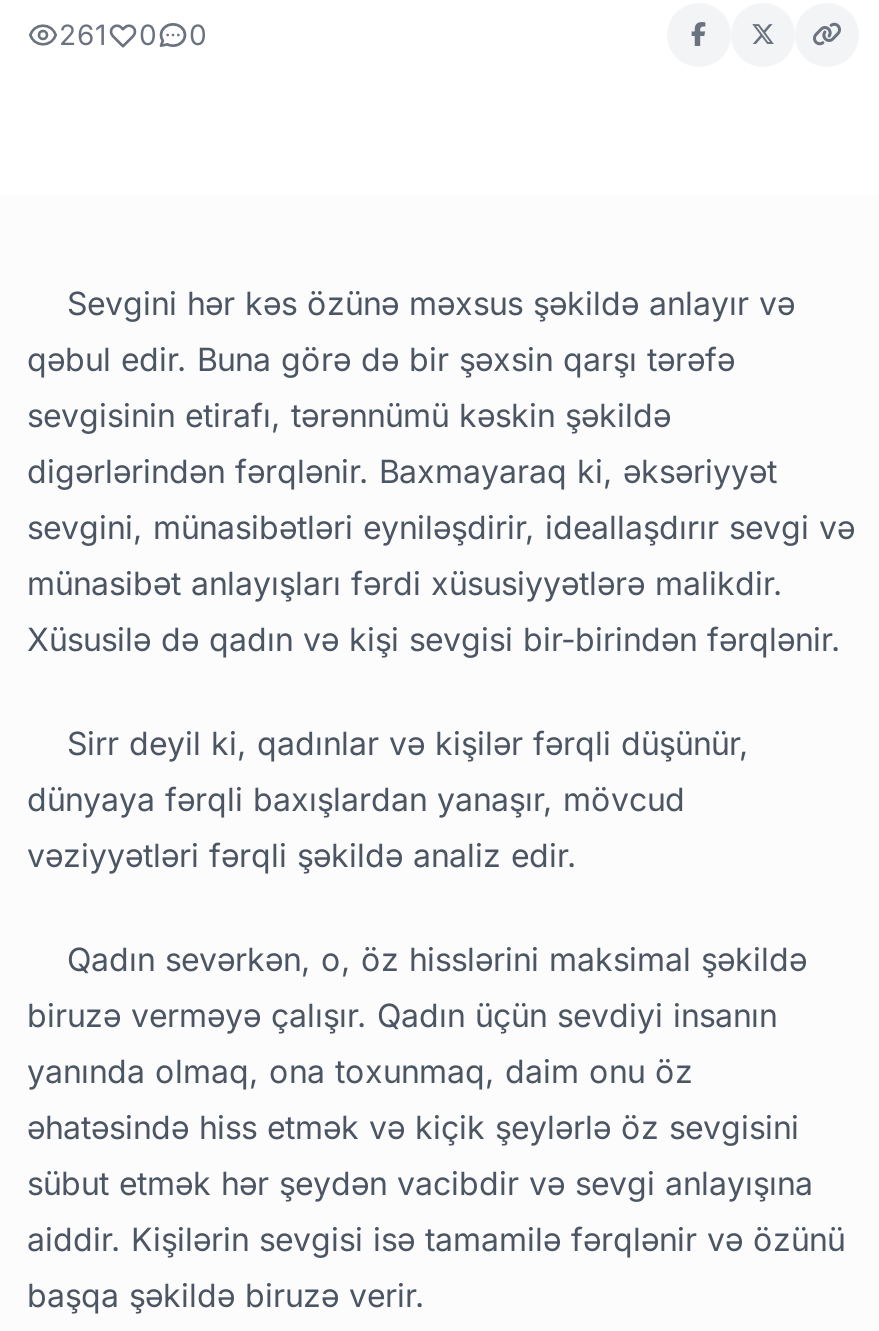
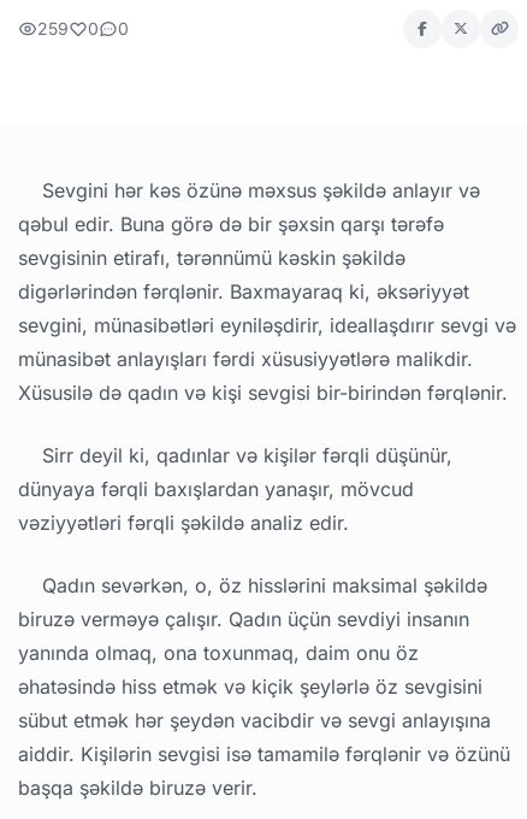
- 261 0 0
+ 259 0 0
